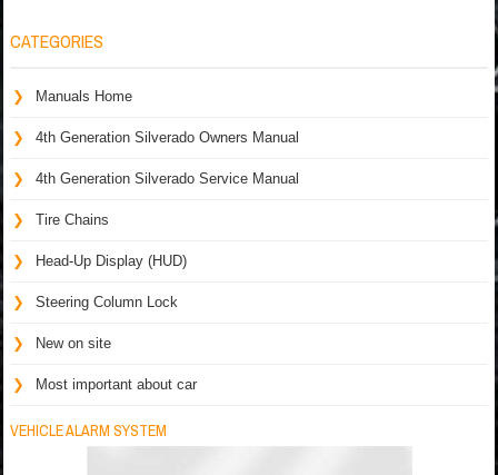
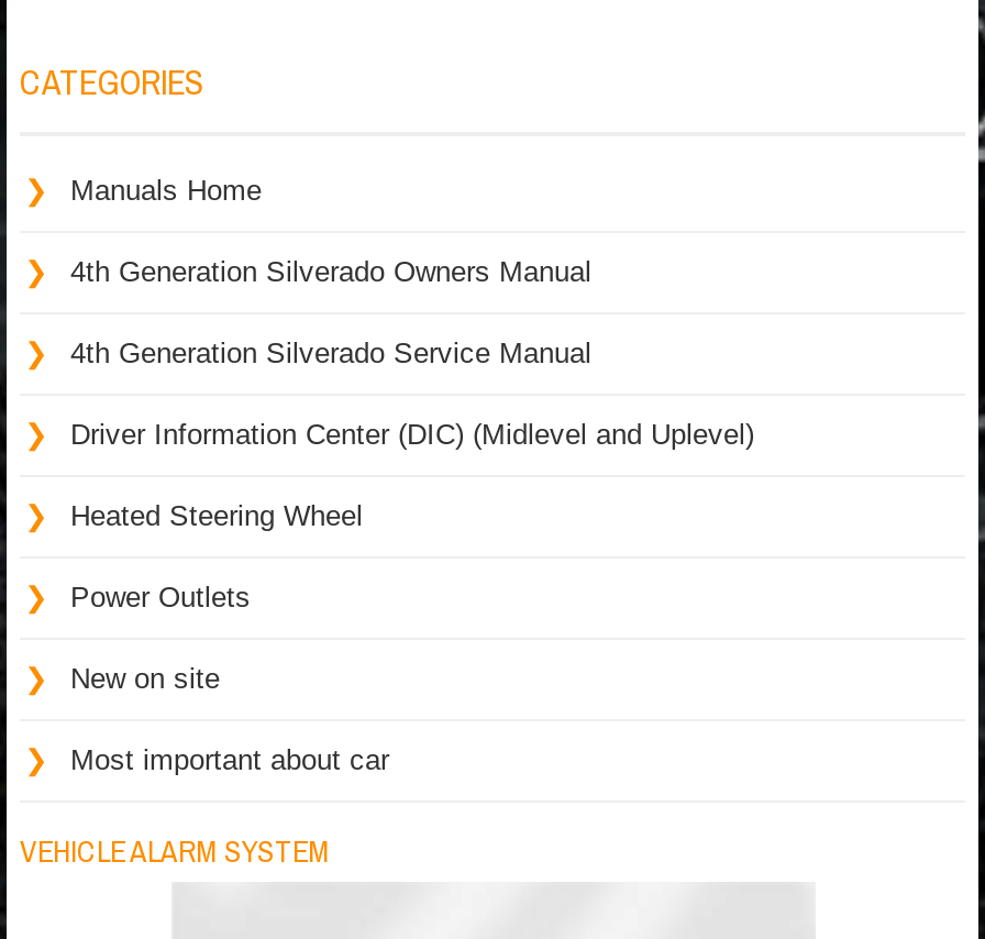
- Tire Chains
+ Driver Information Center (DIC) (Midlevel and Uplevel)

- Head-Up Display (HUD)
+ Heated Steering Wheel

- Steering Column Lock
+ Power Outlets
